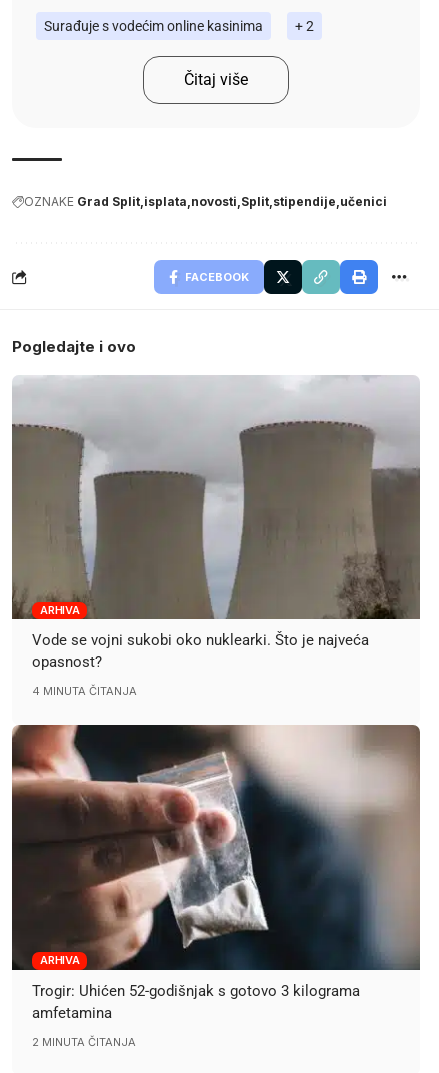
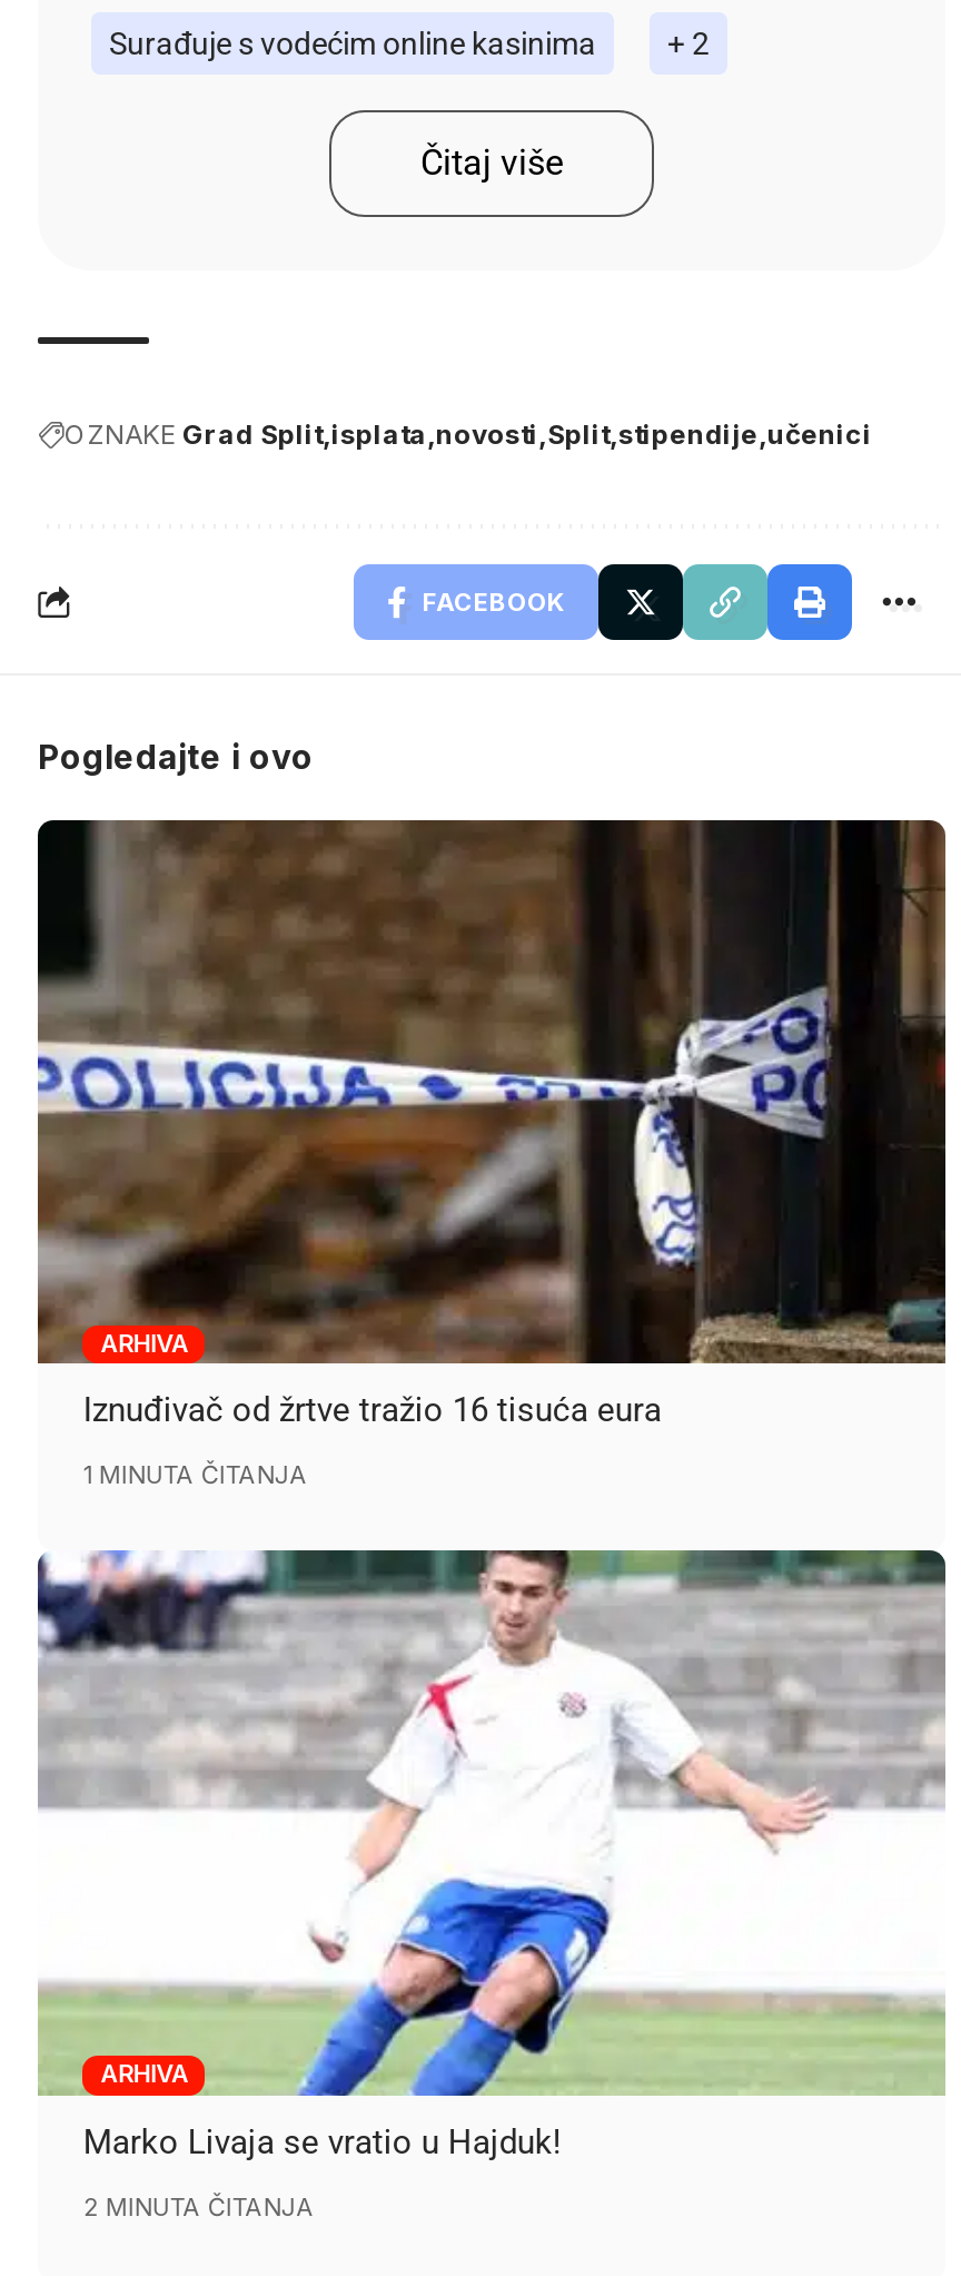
- [image]
- Vode se vojni sukobi oko nuklearki. Što je najveća
- opasnost?
+ [image]
+ Iznuđivač od žrtve tražio 16 tisuća eura

- 4 MINUTA ČITANJA
+ 1 MINUTA ČITANJA

- [image]
- Trogir: Uhićen 52-godišnjak s gotovo 3 kilograma
- amfetamina
+ [image]
+ Marko Livaja se vratio u Hajduk!
